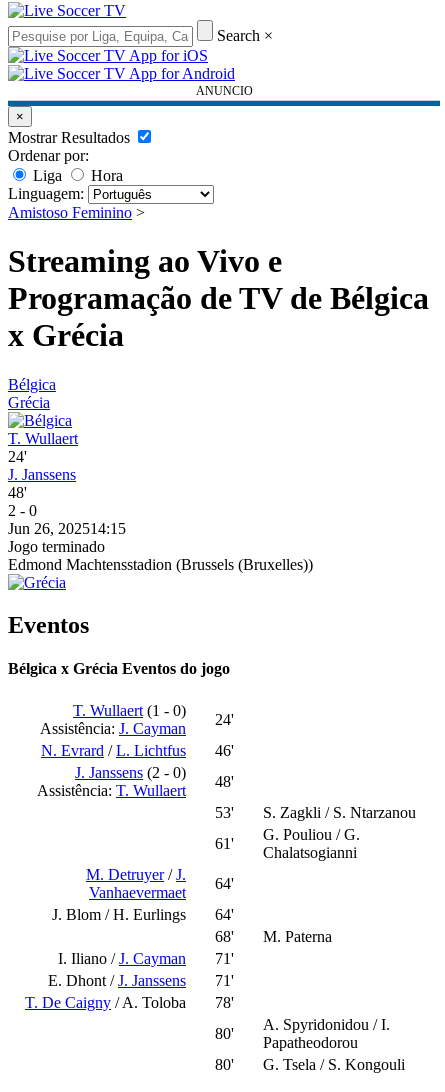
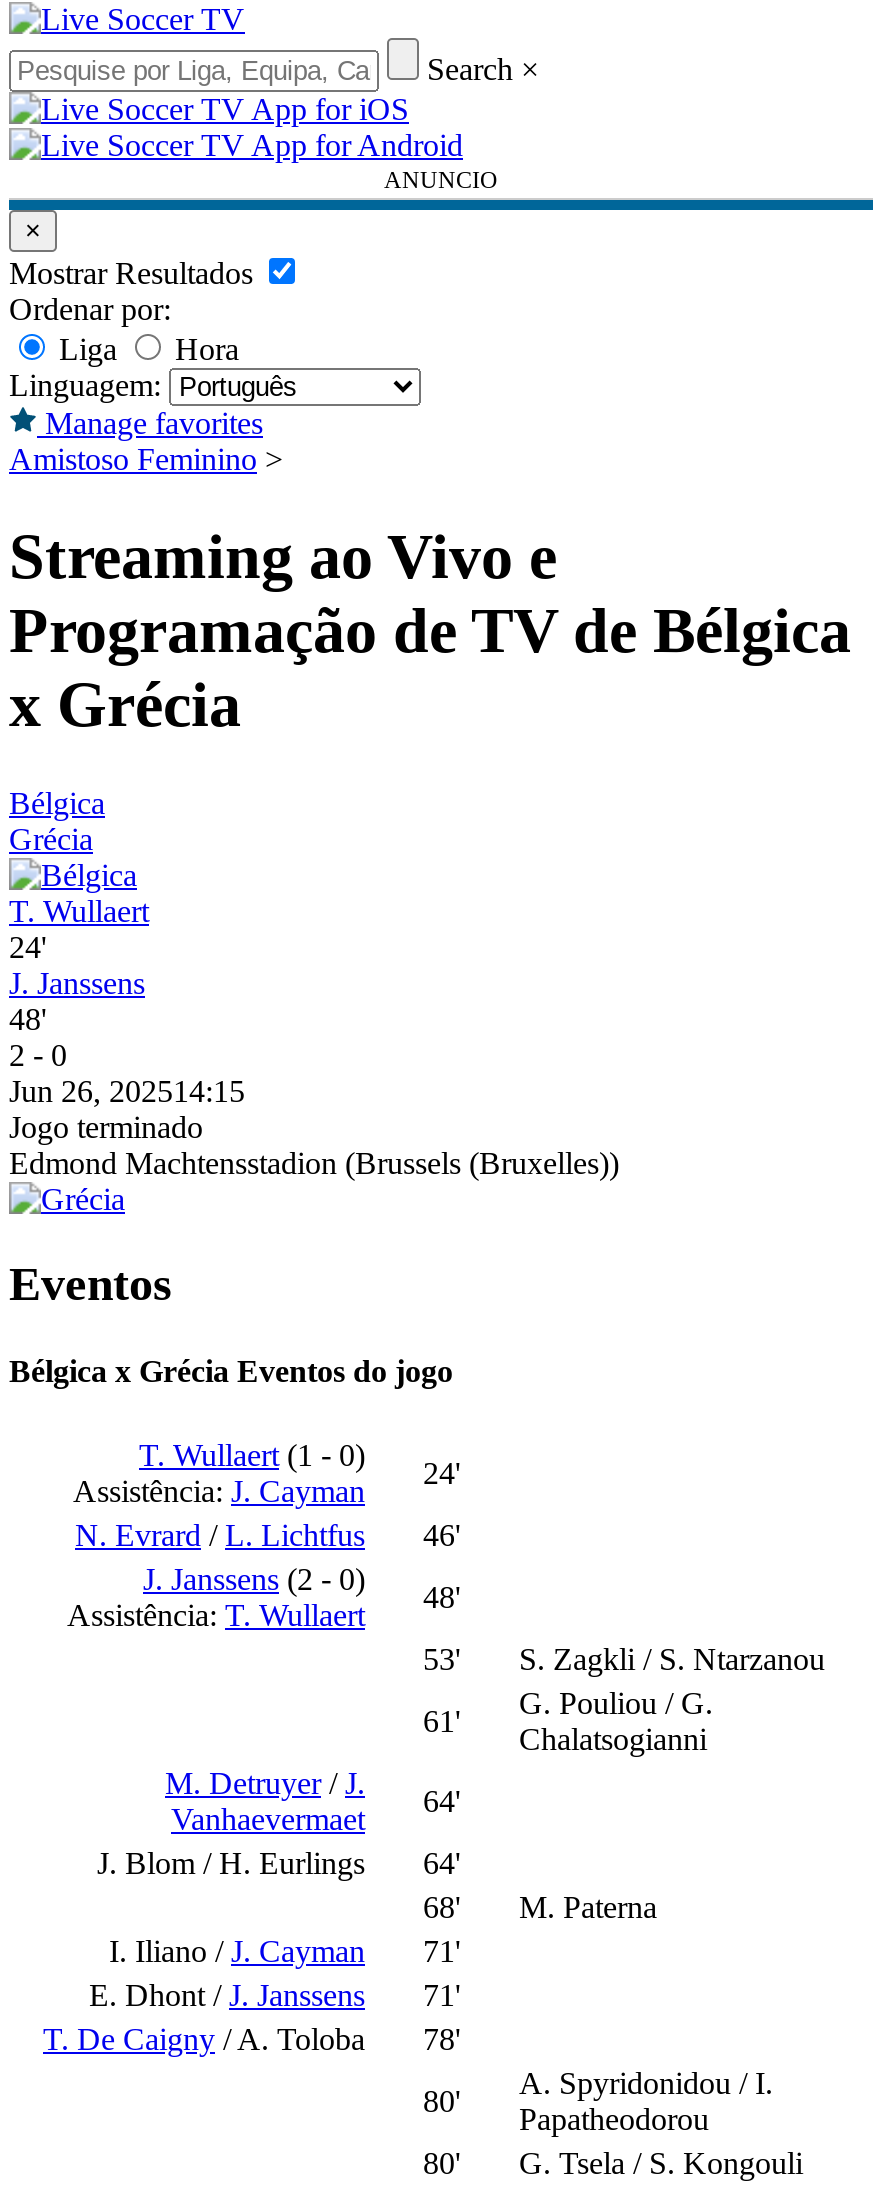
+ Manage favorites
